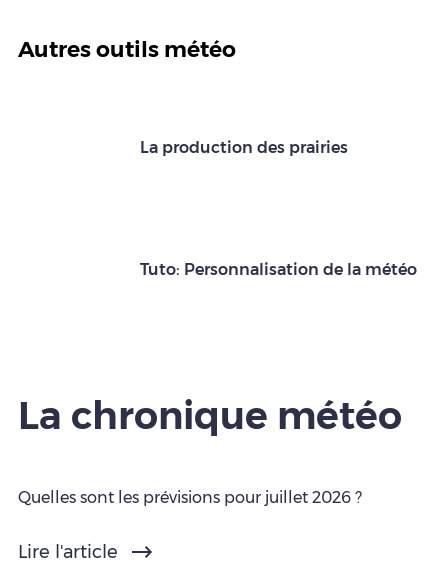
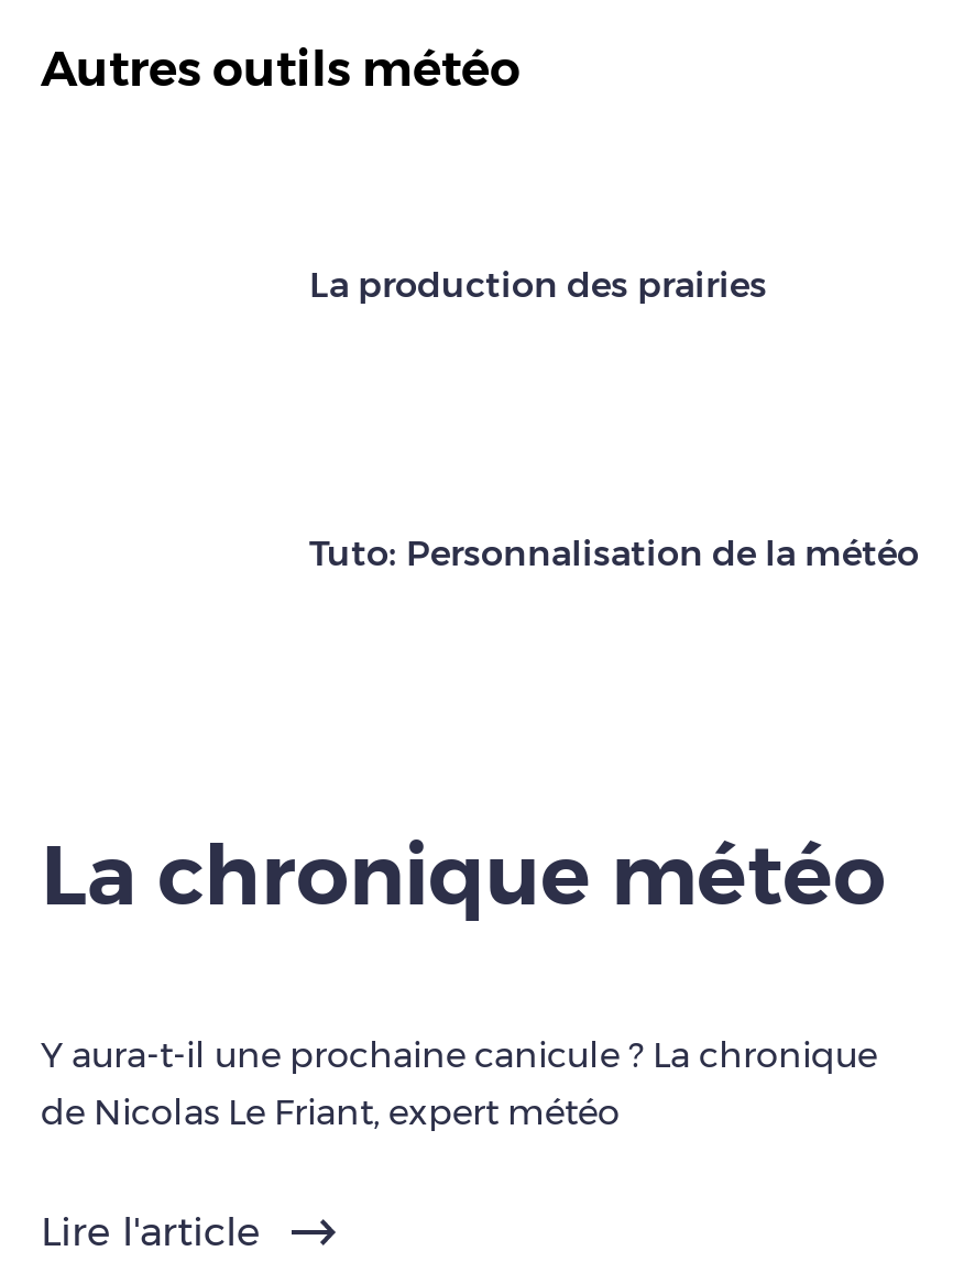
- Quelles sont les prévisions pour juillet 2026 ?
+ Y aura-t-il une prochaine canicule ? La chronique
+ de Nicolas Le Friant, expert météo
